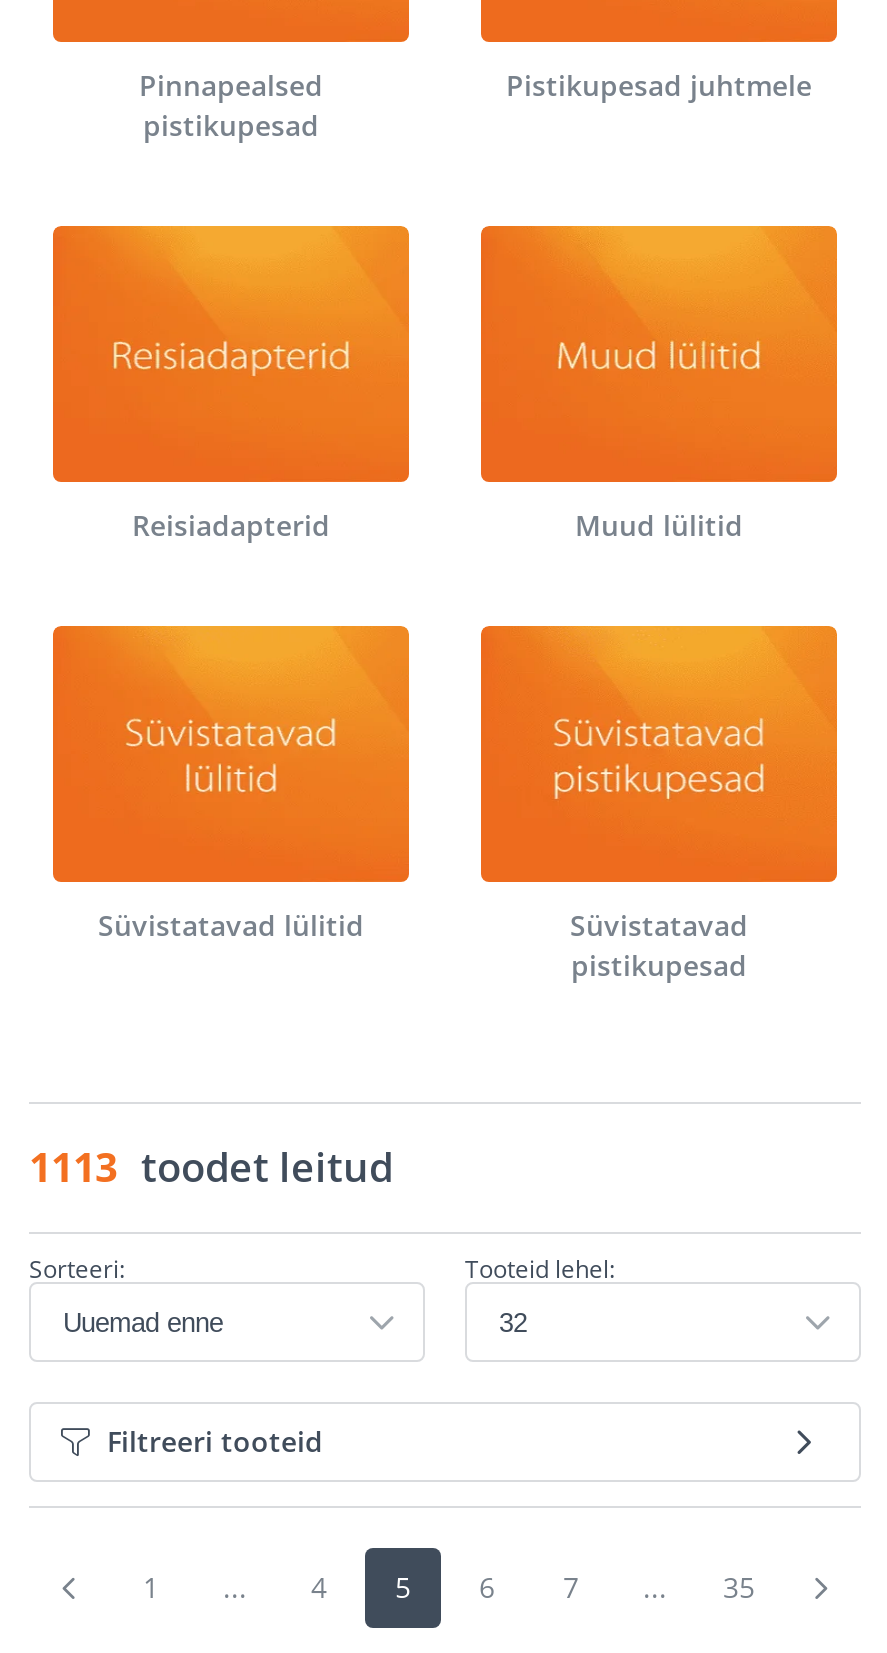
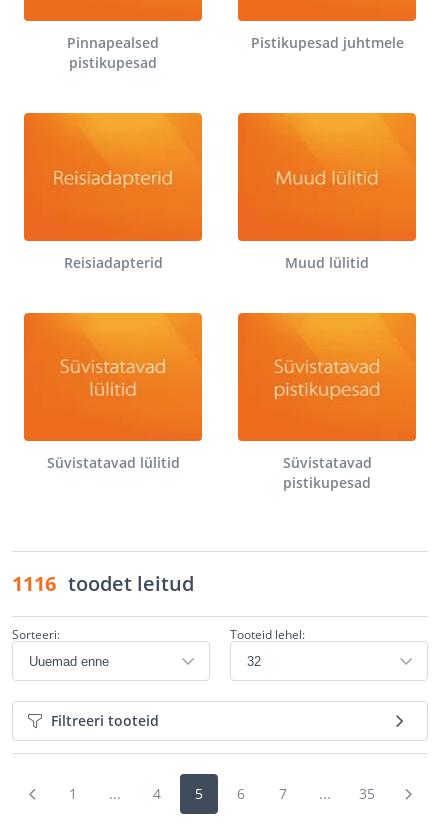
- 1113 toodet leitud
+ 1116 toodet leitud
